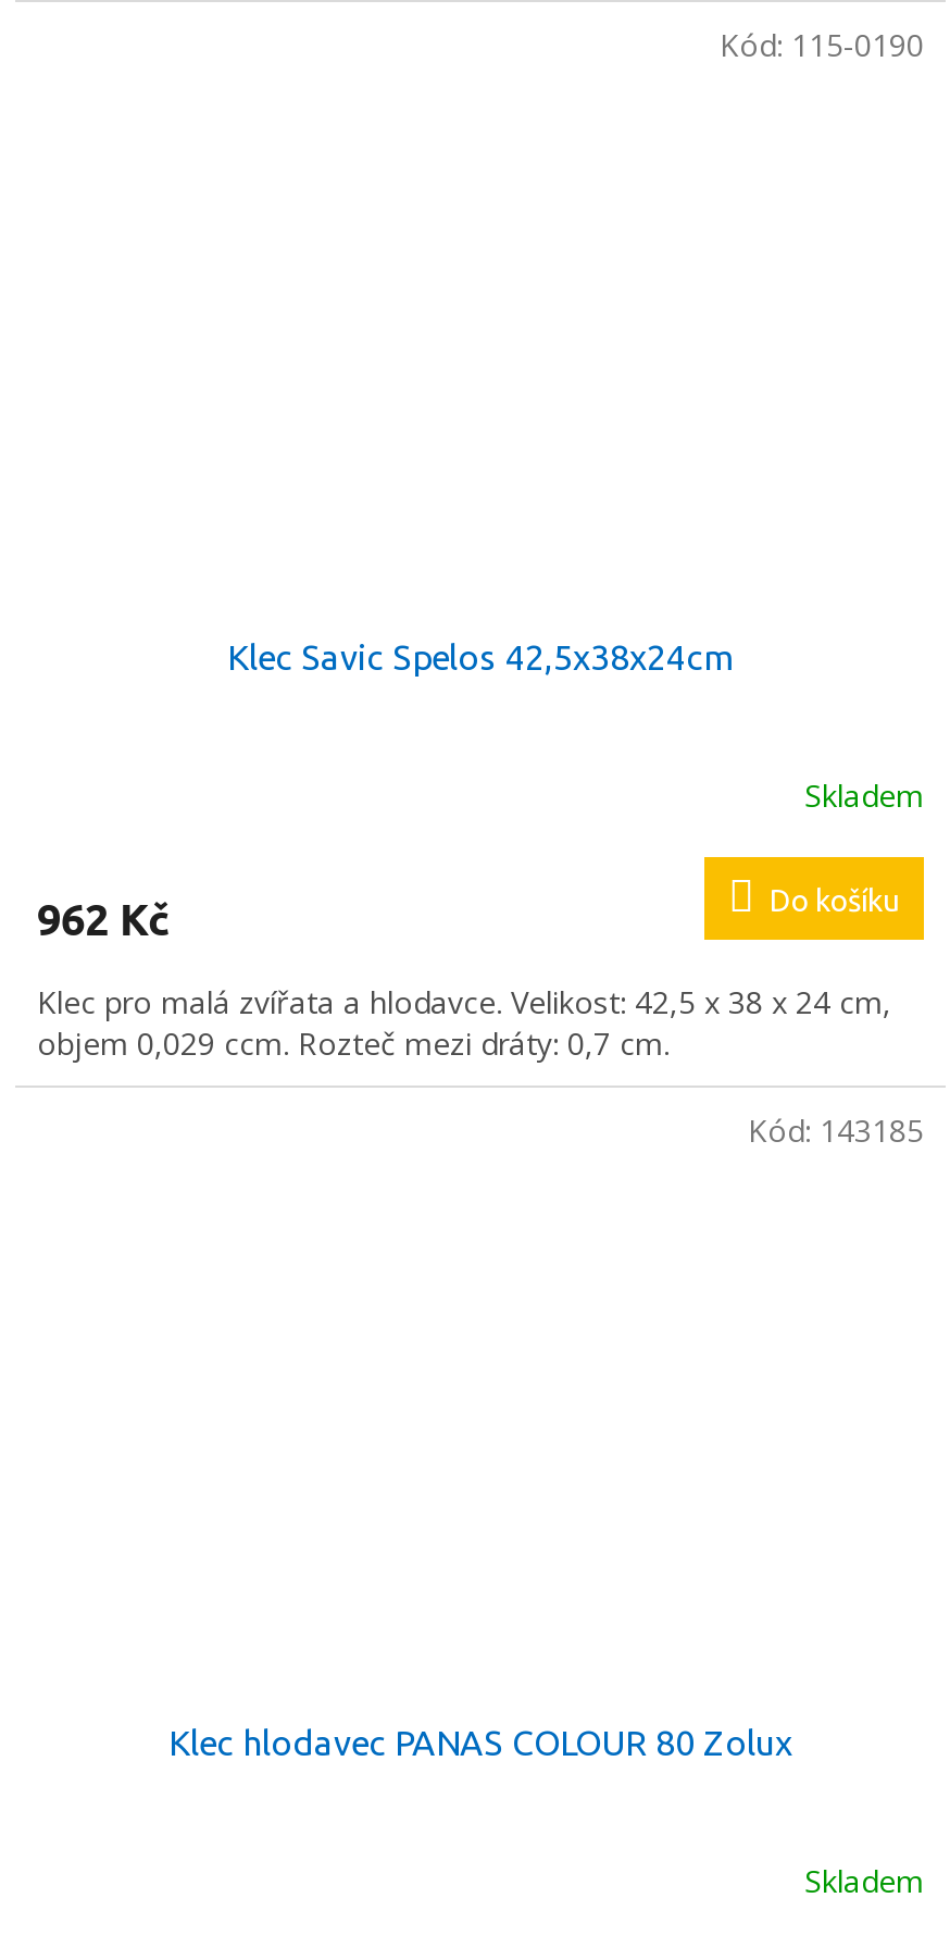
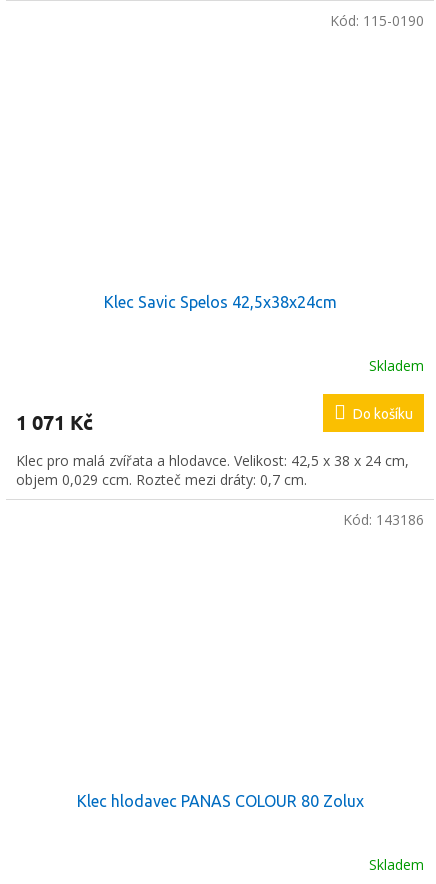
- 962 Kč
+ 1 071 Kč

- Kód: 143185
+ Kód: 143186
